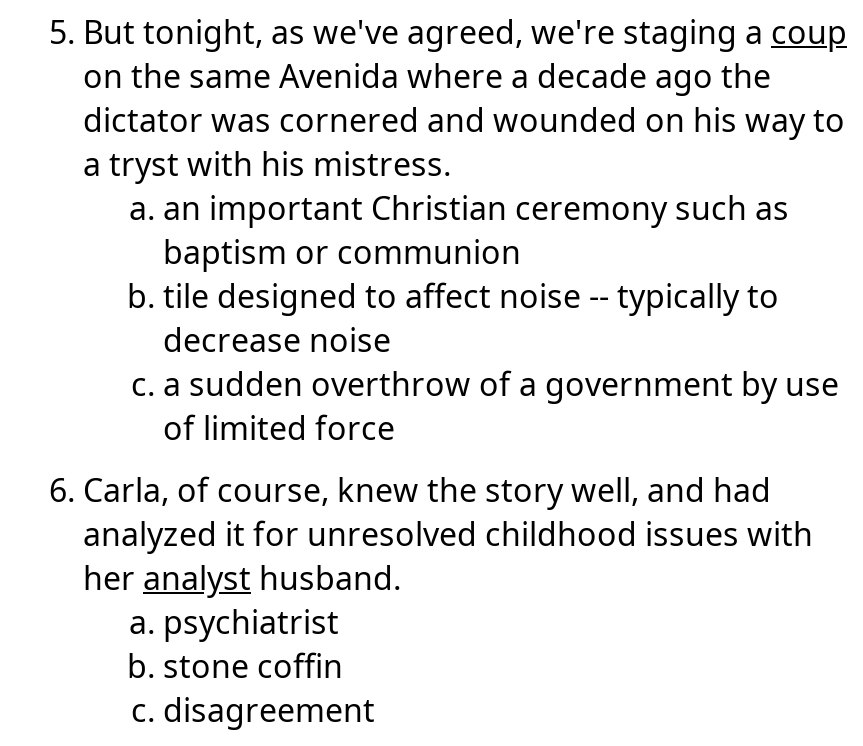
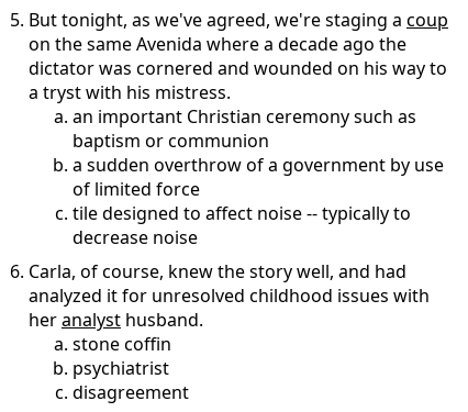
moved down: tile designed to affect noise -- typically to | decrease noise

moved up: a sudden overthrow of a government by use | of limited force

moved down: psychiatrist

moved up: stone coffin
